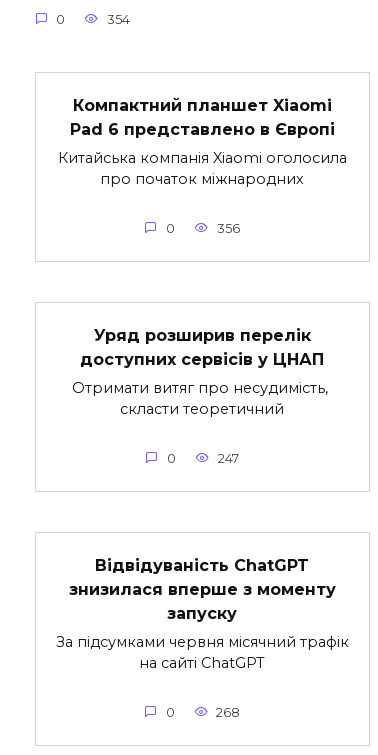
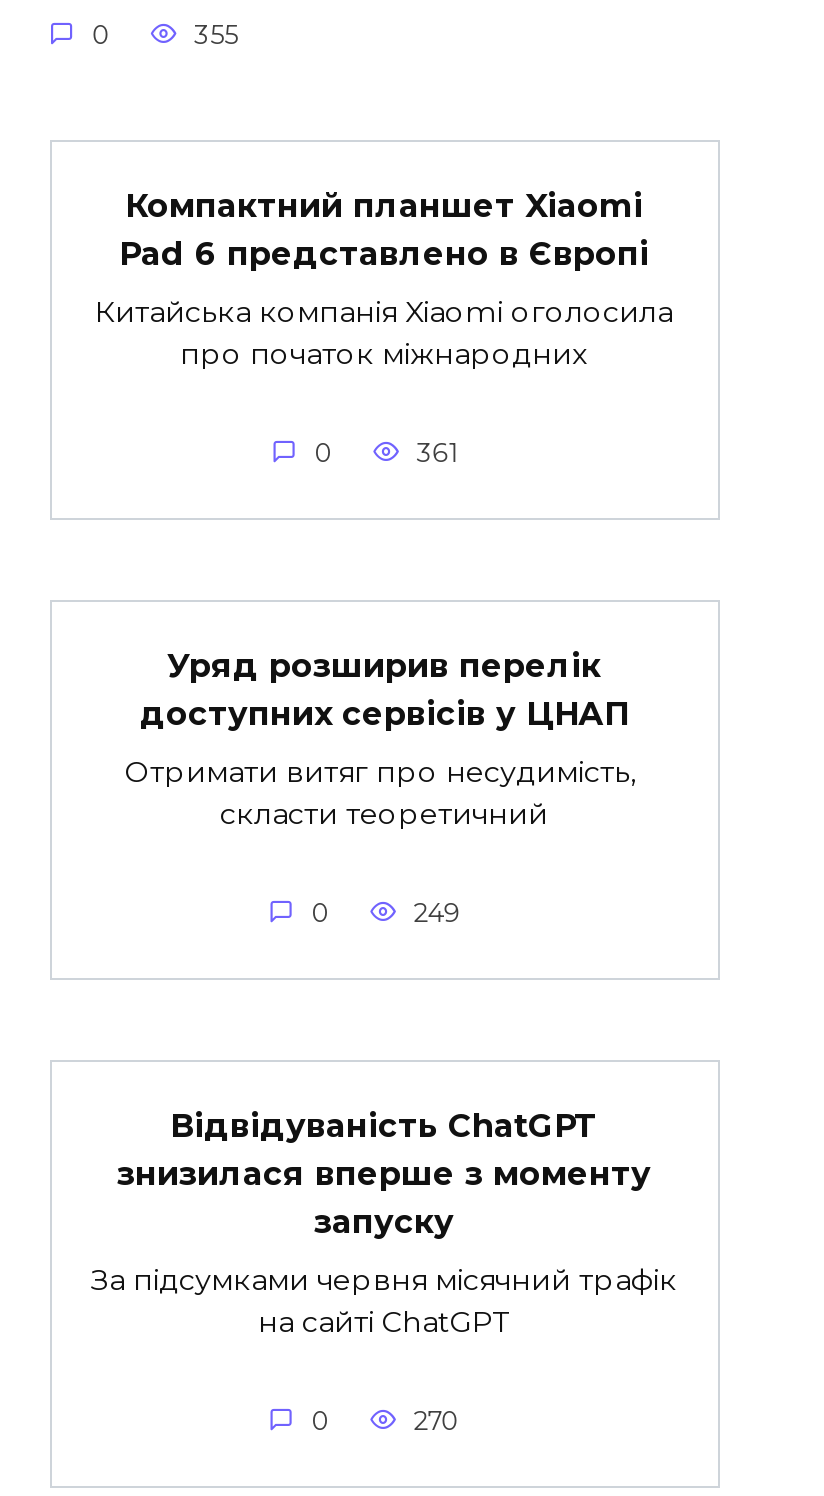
- 354
+ 355

- 356
+ 361

- 247
+ 249

- 268
+ 270
